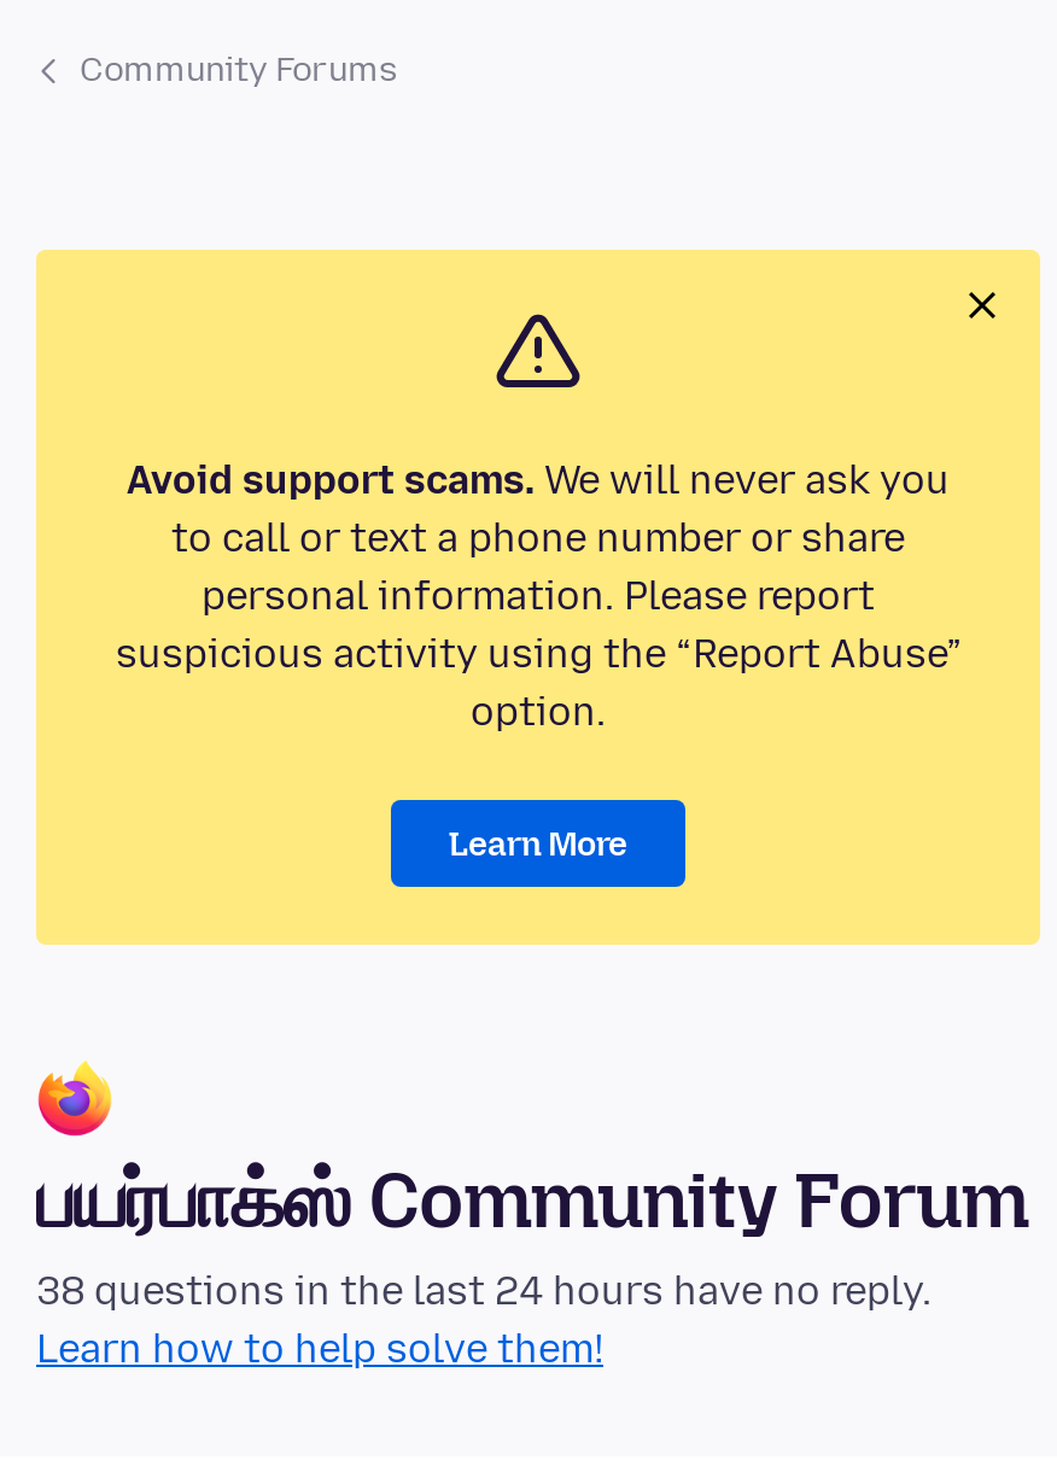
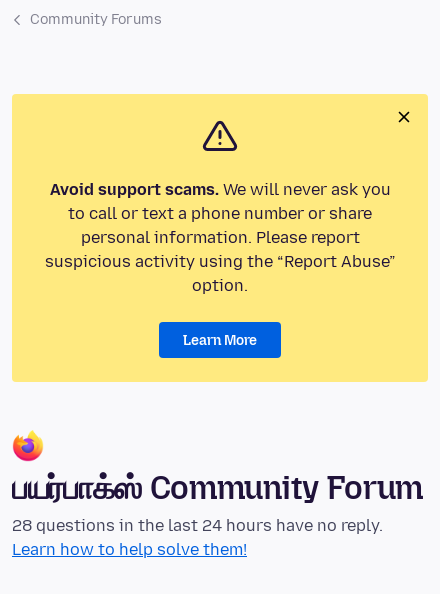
- 38 questions in the last 24 hours have no reply.
+ 28 questions in the last 24 hours have no reply.
